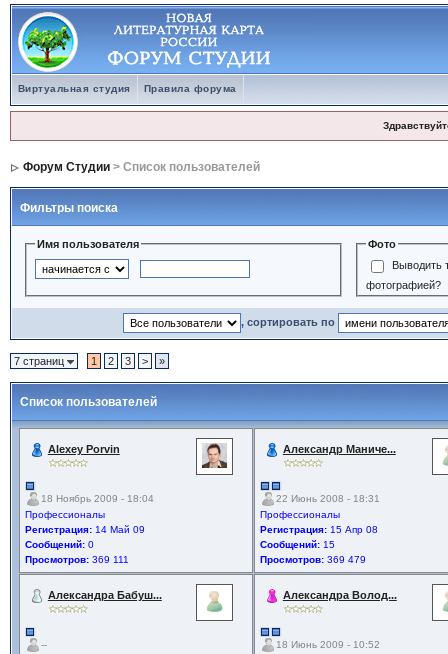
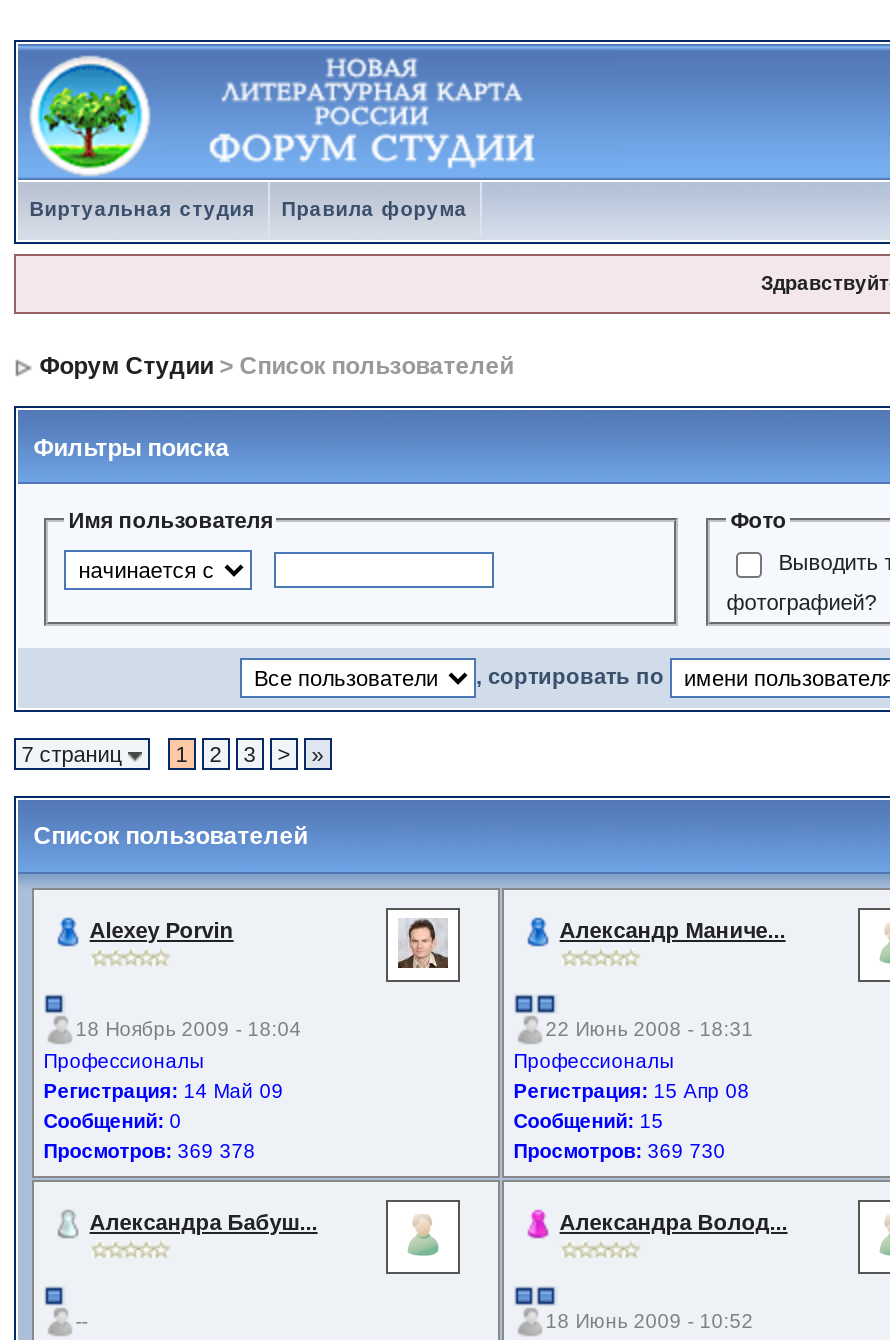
- Просмотров: 369 111
+ Просмотров: 369 378

- Просмотров: 369 479
+ Просмотров: 369 730
